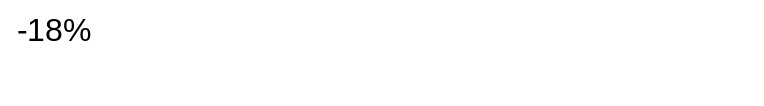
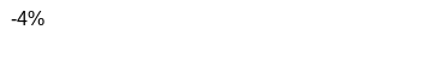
- -18%
+ -4%
